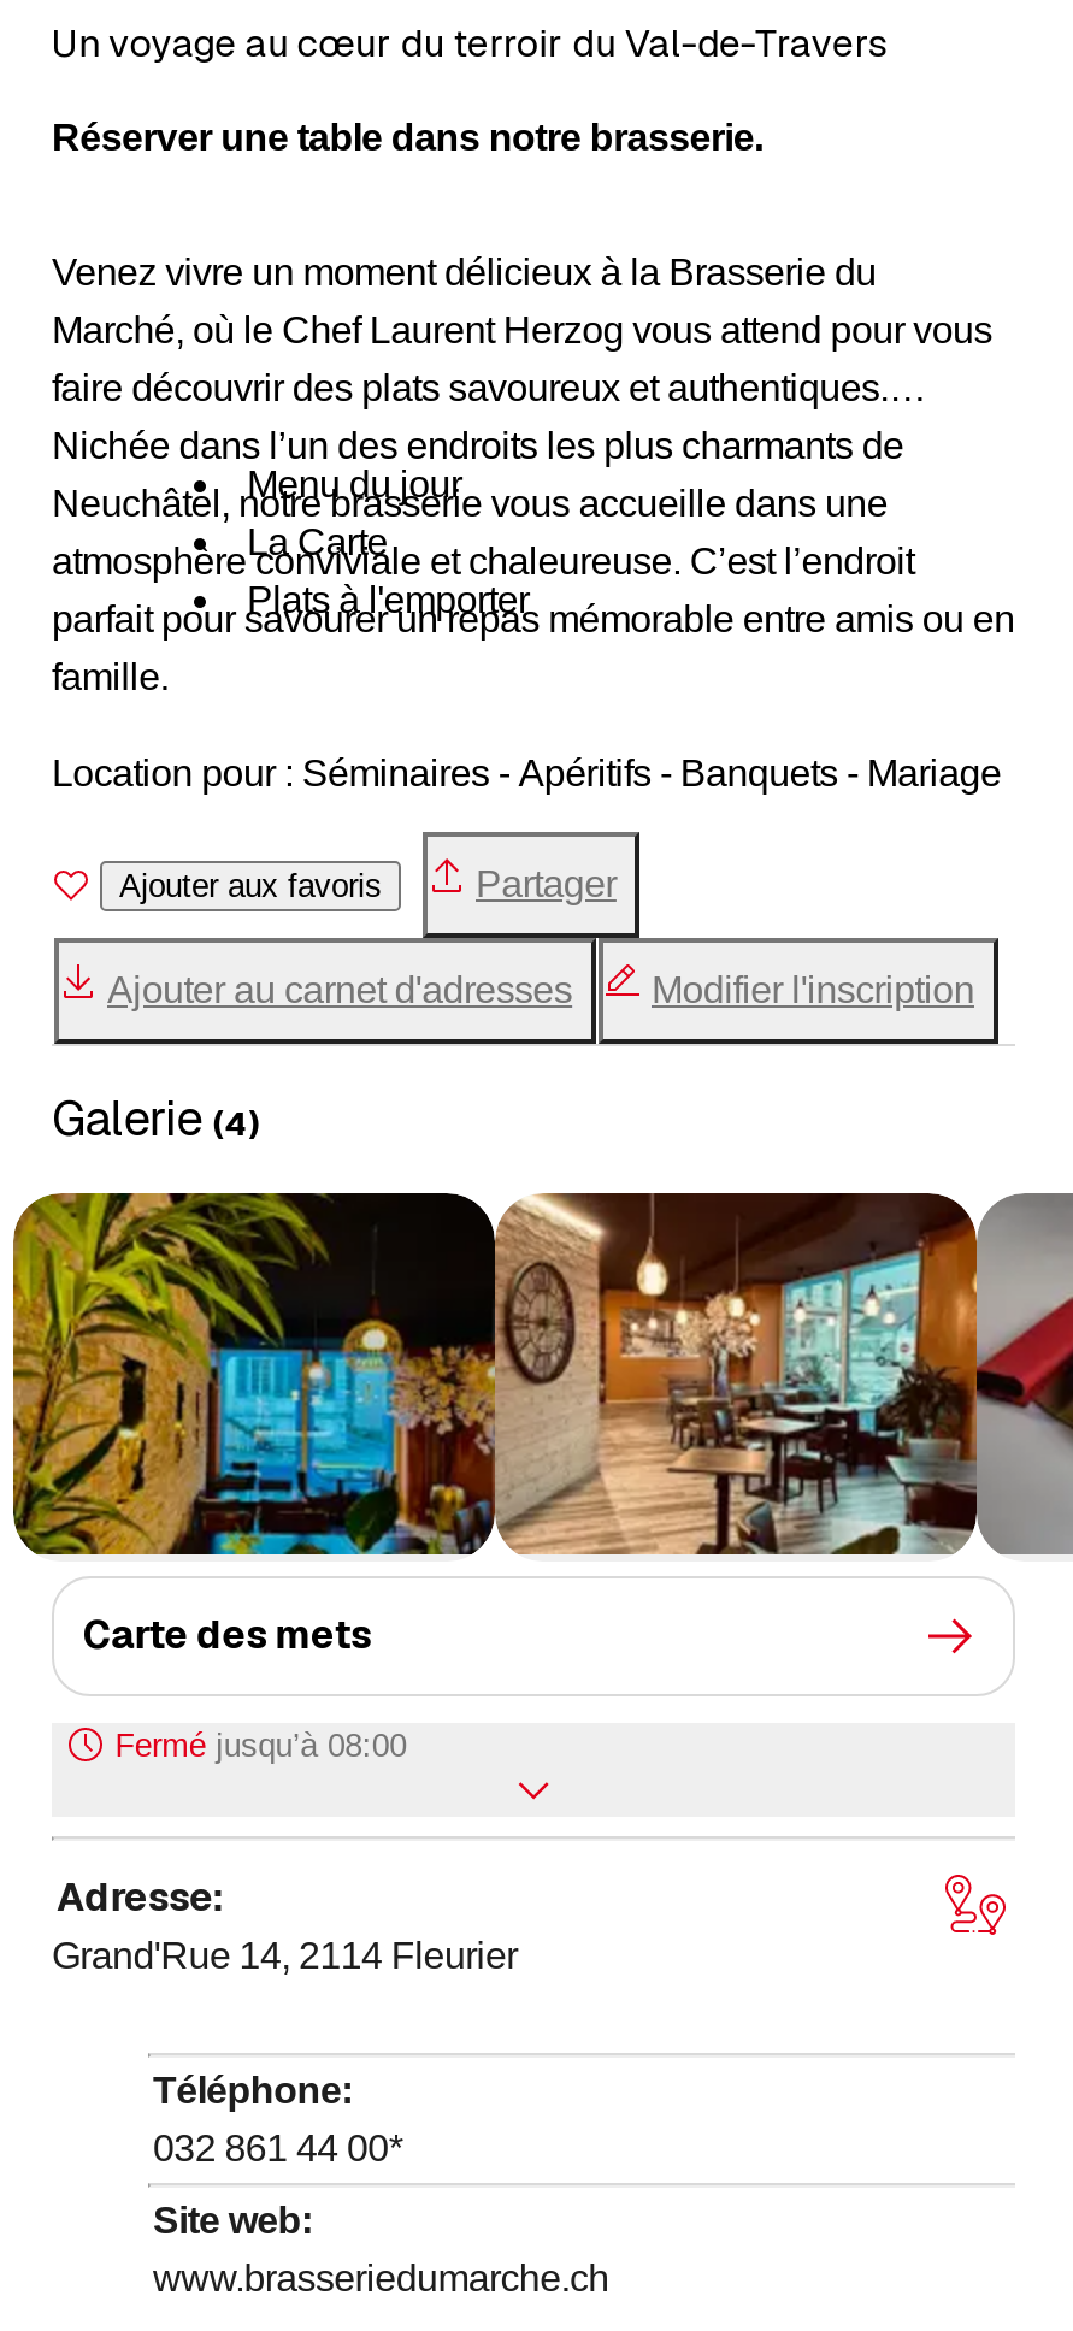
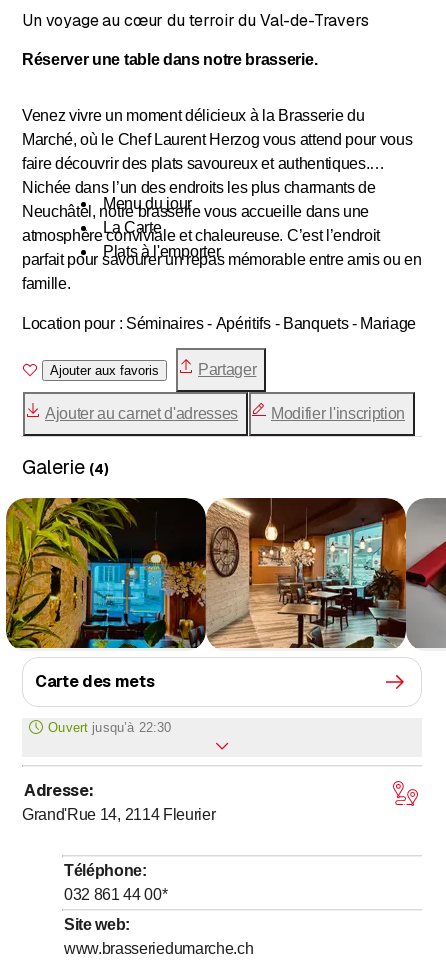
- Fermé jusqu’à 08:00
+ Ouvert jusqu’à 22:30
